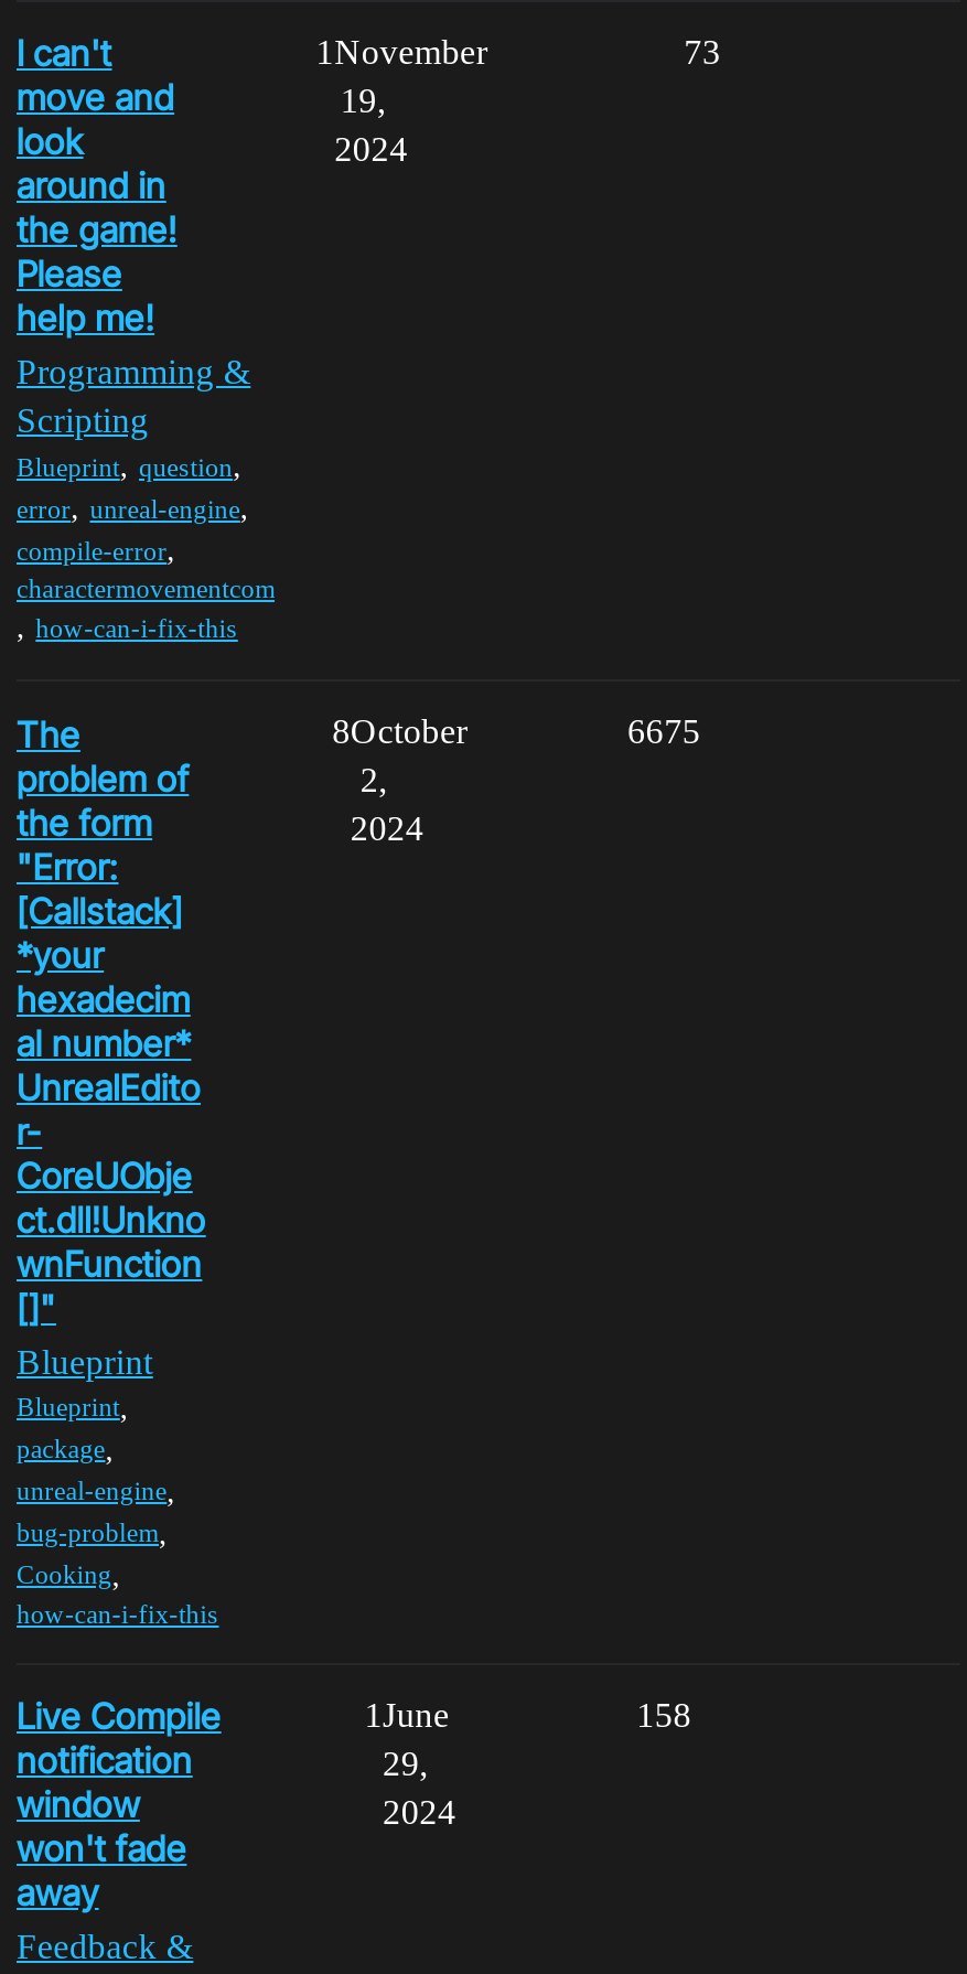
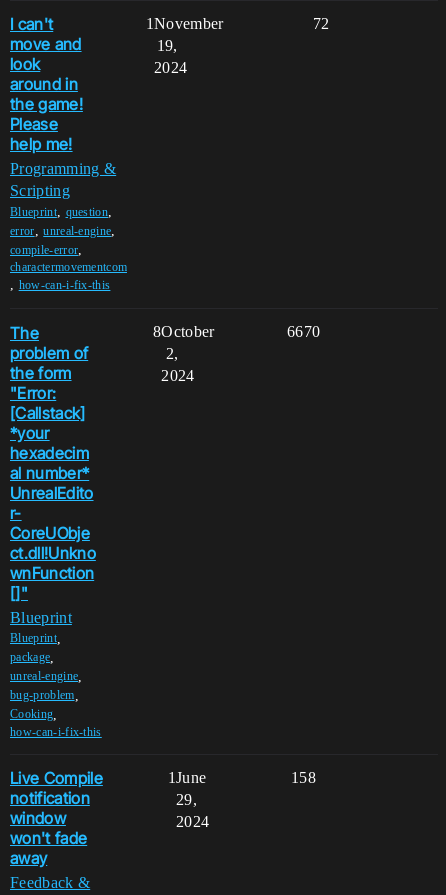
- 73
+ 72

- 6675
+ 6670
